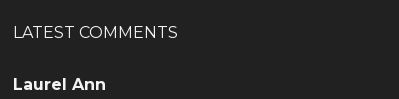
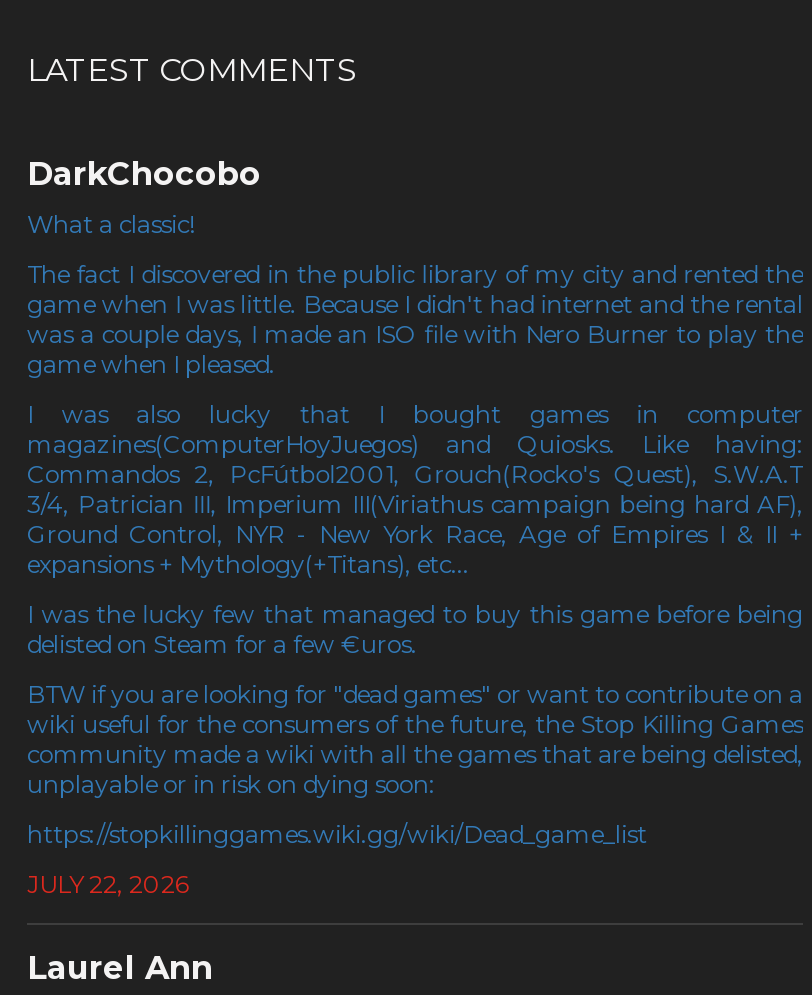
+ DarkChocobo
+ What a classic!
+ The fact I discovered in the public library of my city and rented the
+ game when I was little. Because I didn't had internet and the rental
+ was a couple days, I made an ISO file with Nero Burner to play the
+ game when I pleased.
+ I was also lucky that I bought games in computer
+ magazines(ComputerHoyJuegos) and Quiosks. Like having:
+ Commandos 2, PcFútbol2001, Grouch(Rocko's Quest), S.W.A.T
+ 3/4, Patrician III, Imperium III(Viriathus campaign being hard AF),
+ Ground Control, NYR - New York Race, Age of Empires I & II +
+ expansions + Mythology(+Titans), etc...
+ I was the lucky few that managed to buy this game before being
+ delisted on Steam for a few €uros.
+ BTW if you are looking for "dead games" or want to contribute on a
+ wiki useful for the consumers of the future, the Stop Killing Games
+ community made a wiki with all the games that are being delisted,
+ unplayable or in risk on dying soon:
+ https://stopkillinggames.wiki.gg/wiki/Dead_game_list
+ JULY 22, 2026
